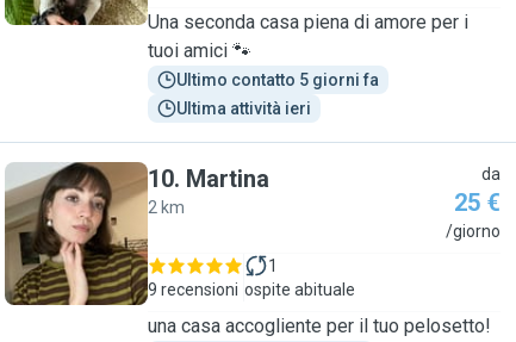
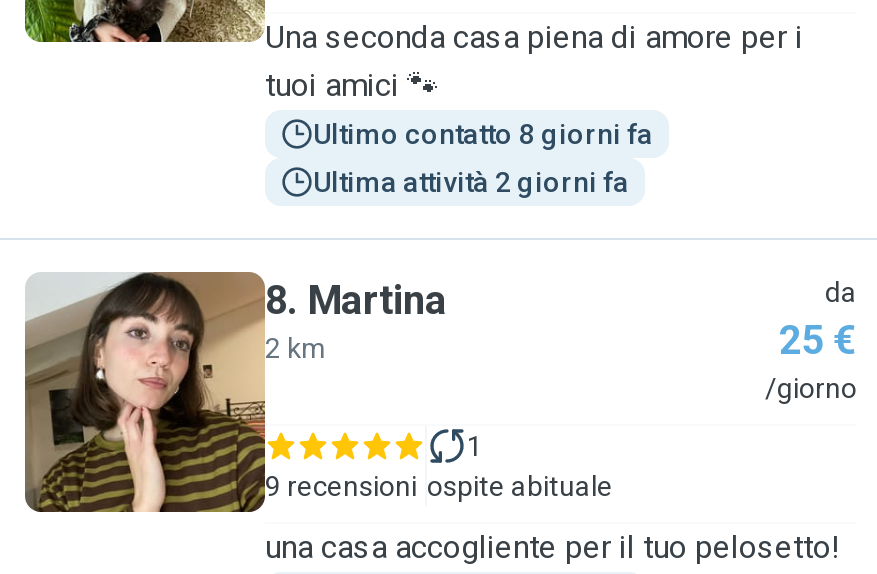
- Ultimo contatto 5 giorni fa
+ Ultimo contatto 8 giorni fa

- Ultima attività ieri
+ Ultima attività 2 giorni fa

- 10. Martina
+ 8. Martina
